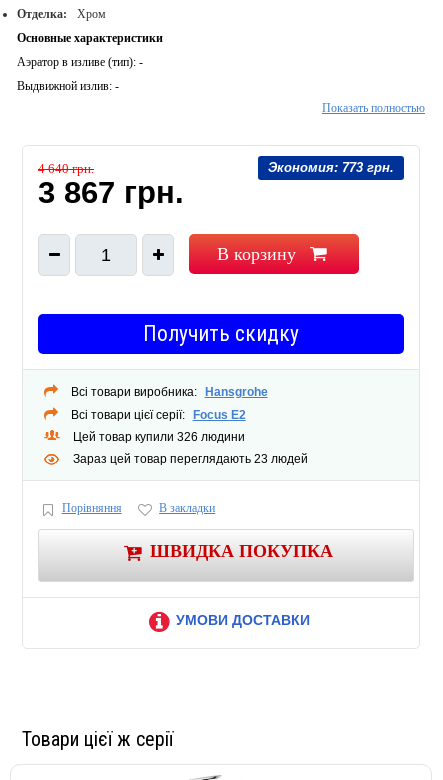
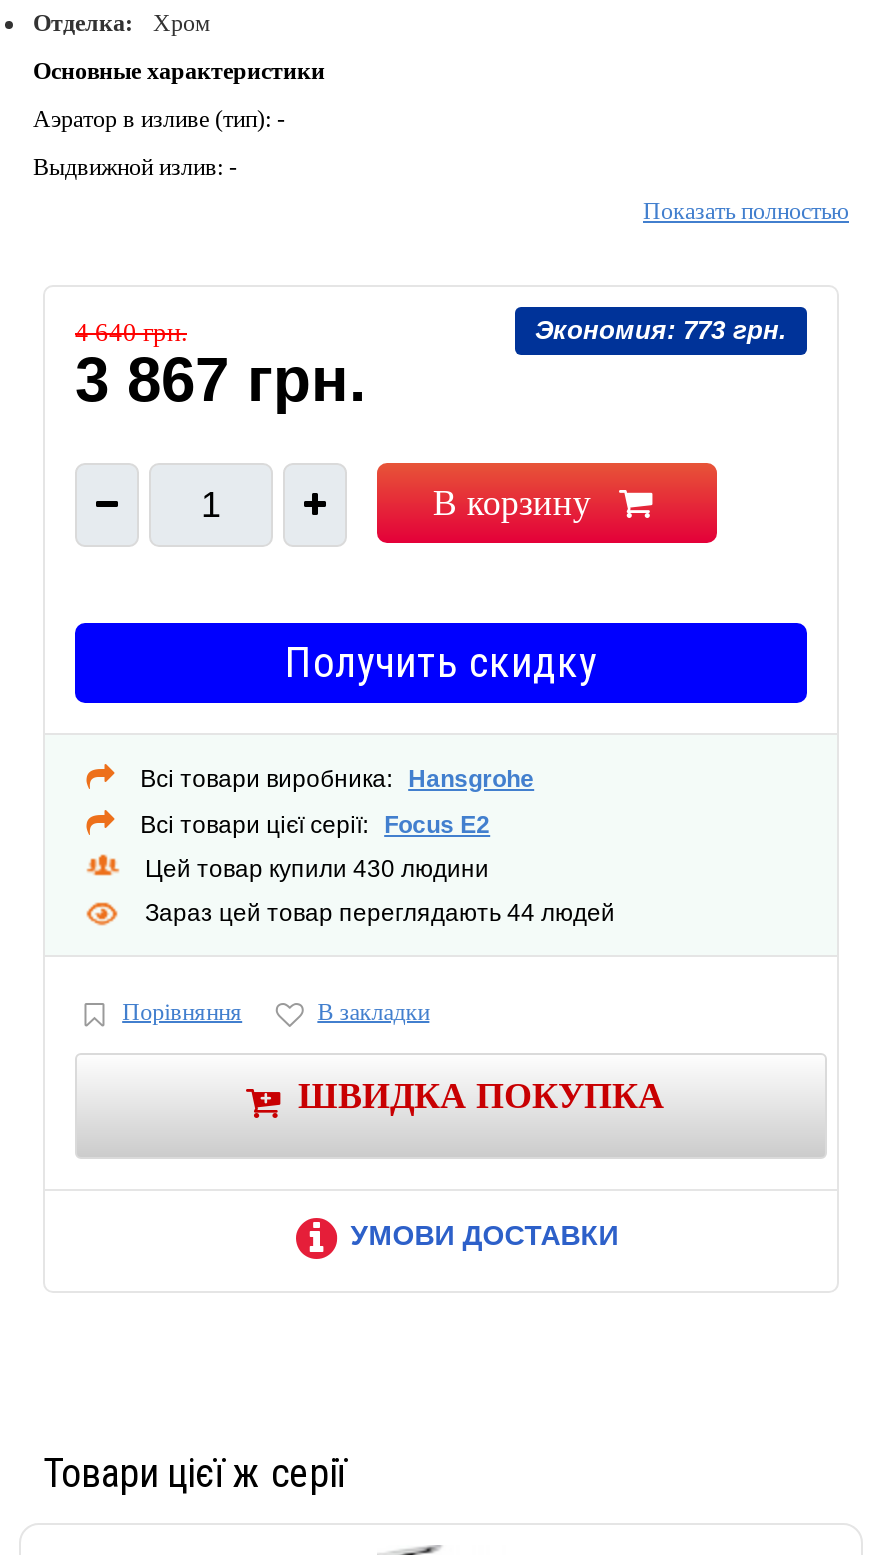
- Цей товар купили 326 людини
+ Цей товар купили 430 людини

- Зараз цей товар переглядають 23 людей
+ Зараз цей товар переглядають 44 людей
